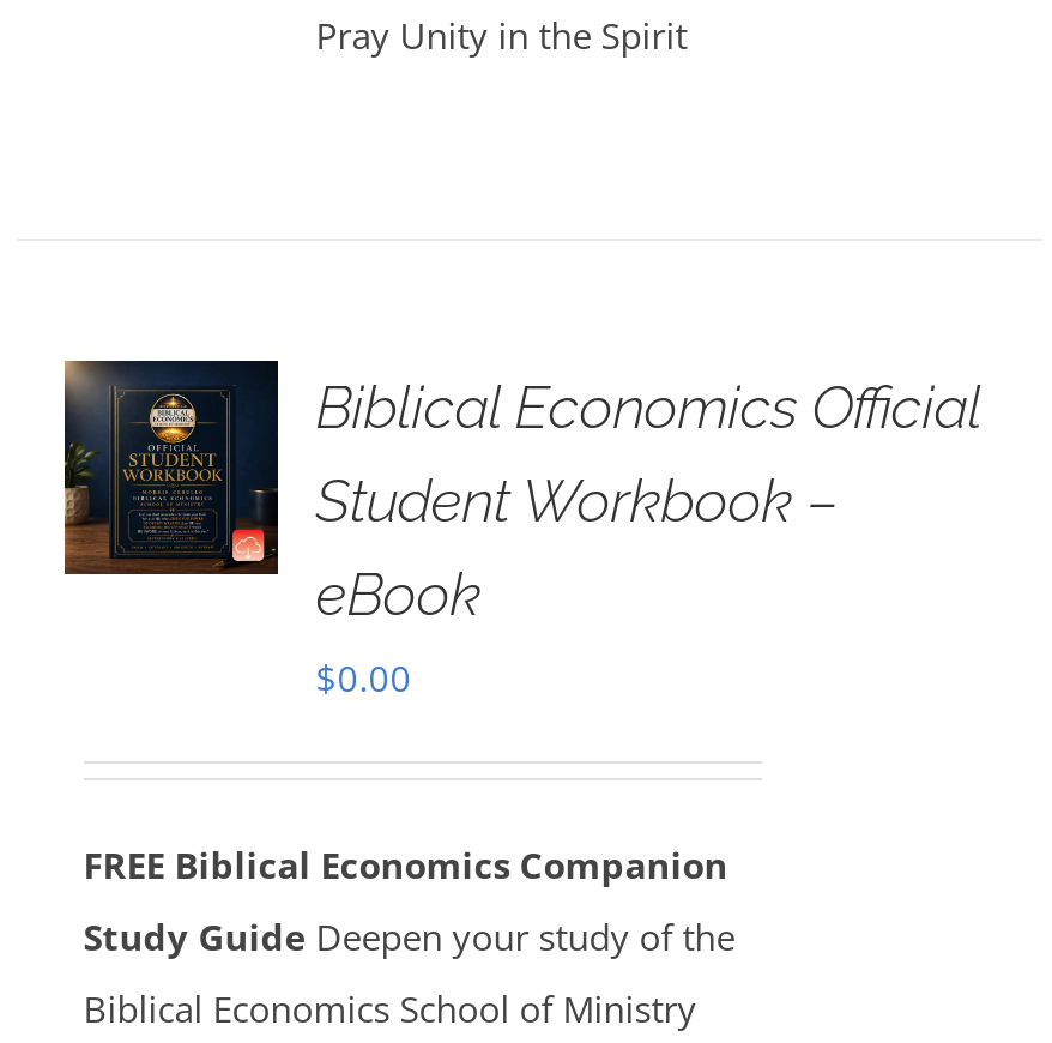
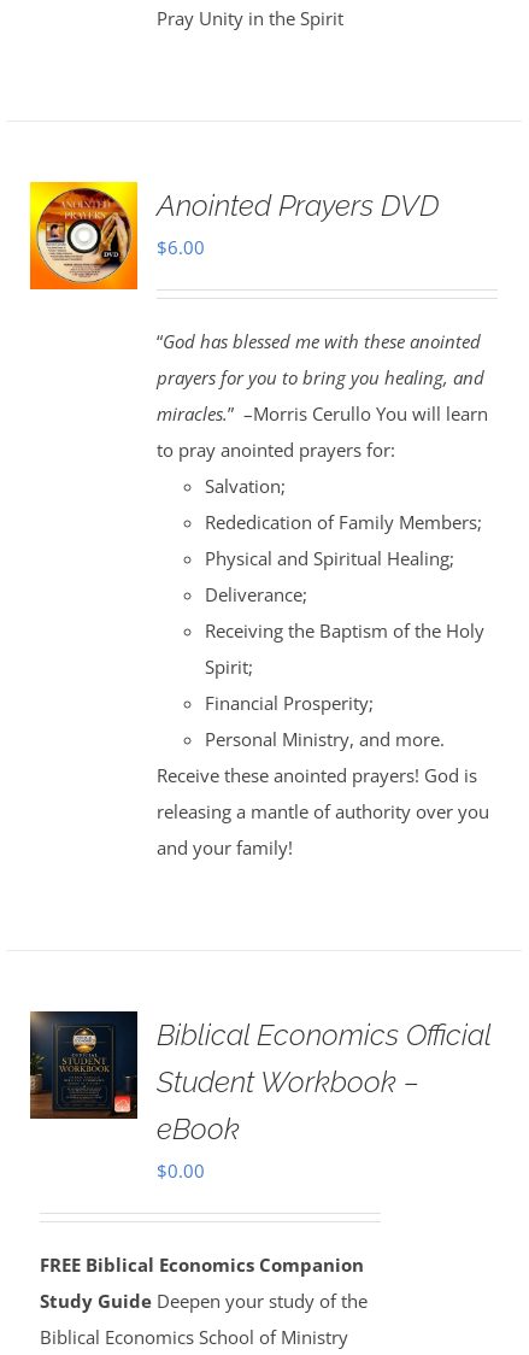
+ [image]
+ Anointed Prayers DVD
+ $6.00

+ “God has blessed me with these anointed
+ prayers for you to bring you healing, and
+ miracles.” –Morris Cerullo You will learn
+ to pray anointed prayers for:
+ Salvation;
+ Rededication of Family Members;
+ Physical and Spiritual Healing;
+ Deliverance;
+ Receiving the Baptism of the Holy
+ Spirit;
+ Financial Prosperity;
+ Personal Ministry, and more.
+ Receive these anointed prayers! God is
+ releasing a mantle of authority over you
+ and your family!
